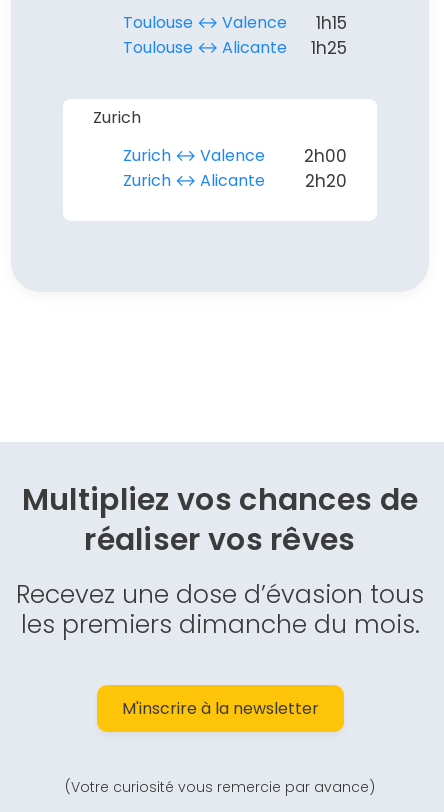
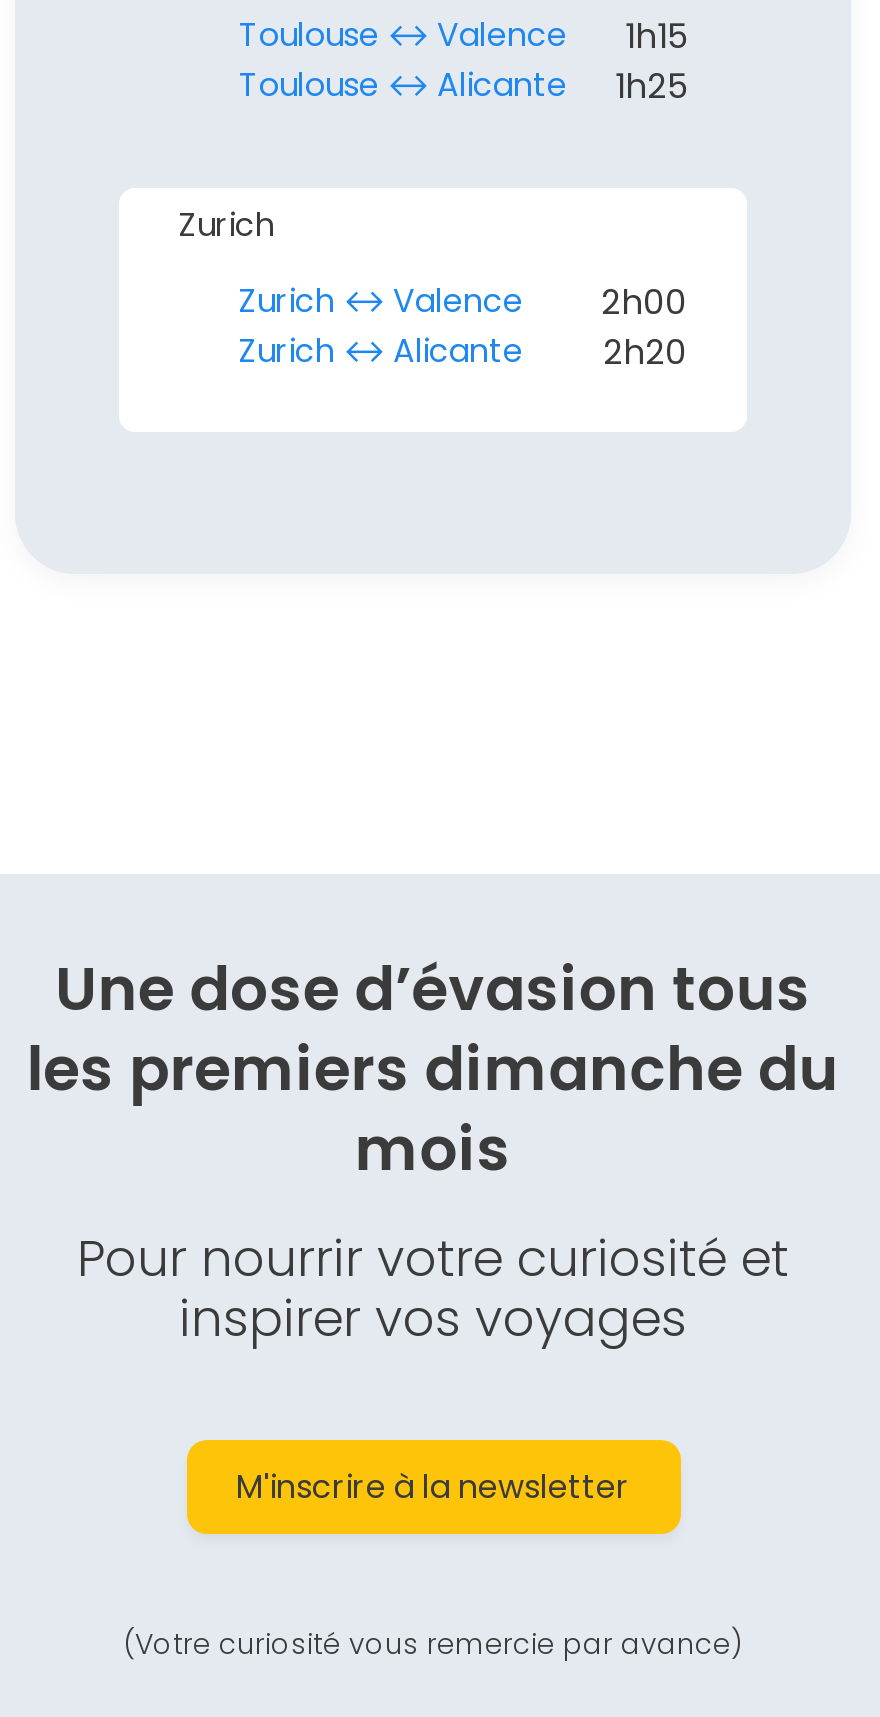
- Multipliez vos chances de
- réaliser vos rêves
- Recevez une dose d’évasion tous
- les premiers dimanche du mois.
+ Une dose d’évasion tous
+ les premiers dimanche du
+ mois
+ Pour nourrir votre curiosité et
+ inspirer vos voyages
